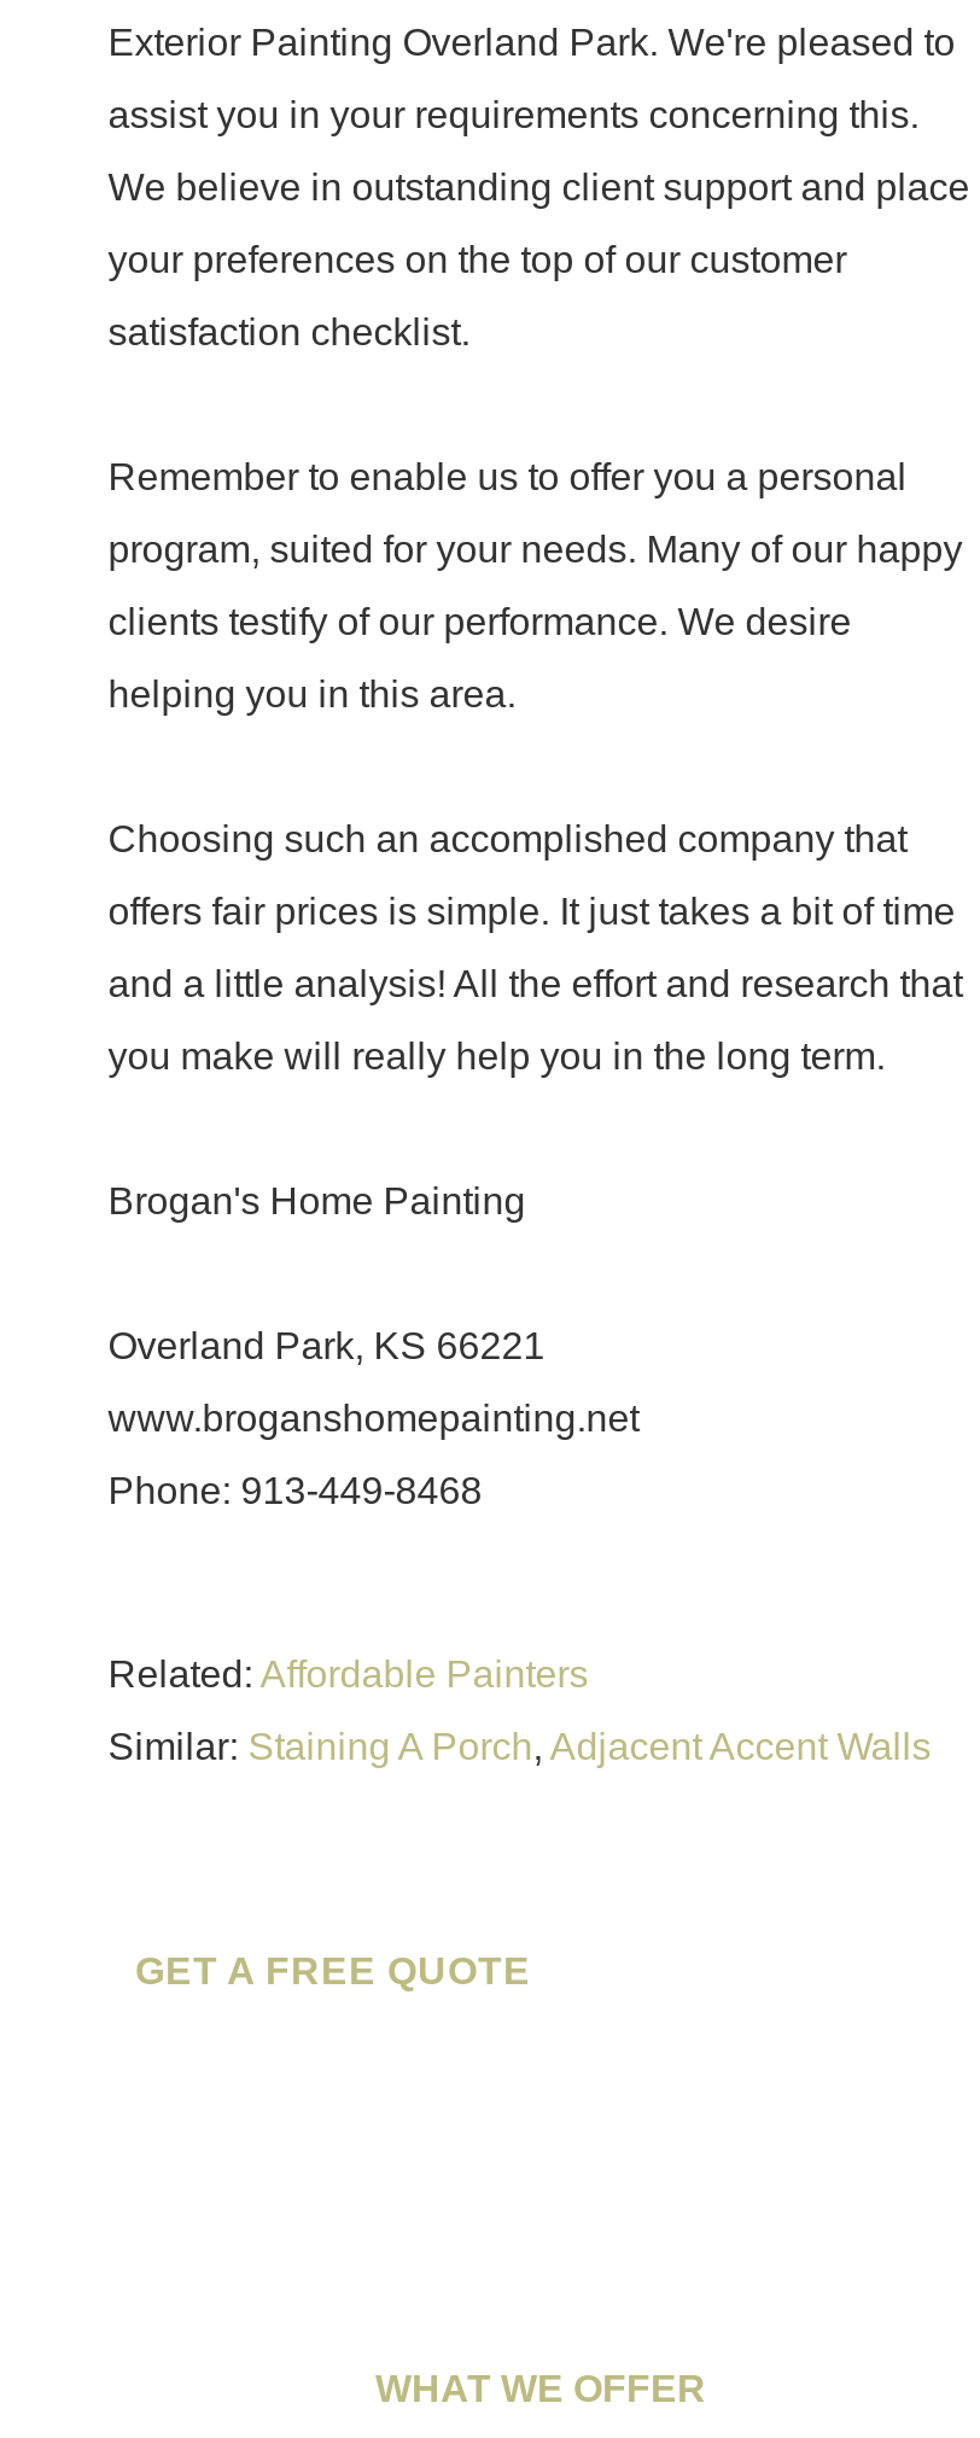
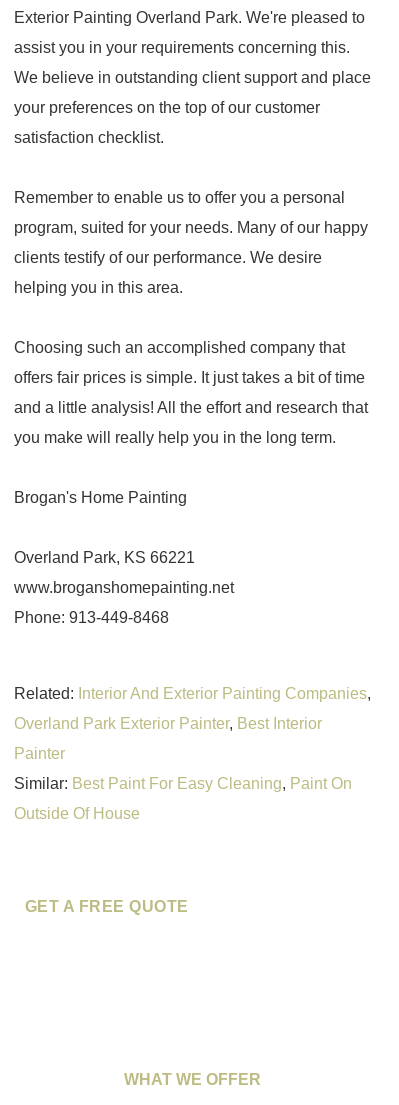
- Related: Affordable Painters
- Similar: Staining A Porch, Adjacent Accent Walls
+ Related: Interior And Exterior Painting Companies,
+ Overland Park Exterior Painter, Best Interior
+ Painter
+ Similar: Best Paint For Easy Cleaning, Paint On
+ Outside Of House
